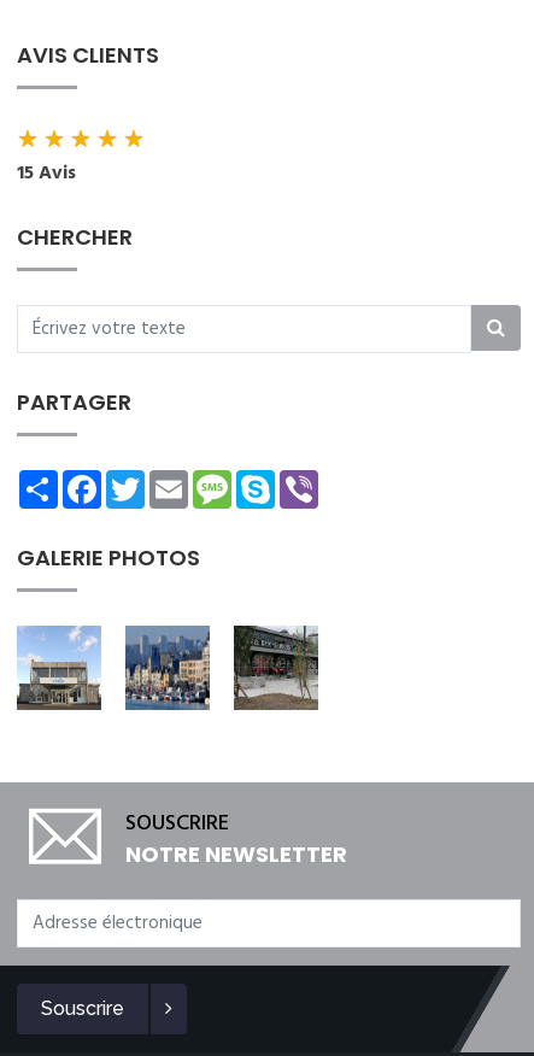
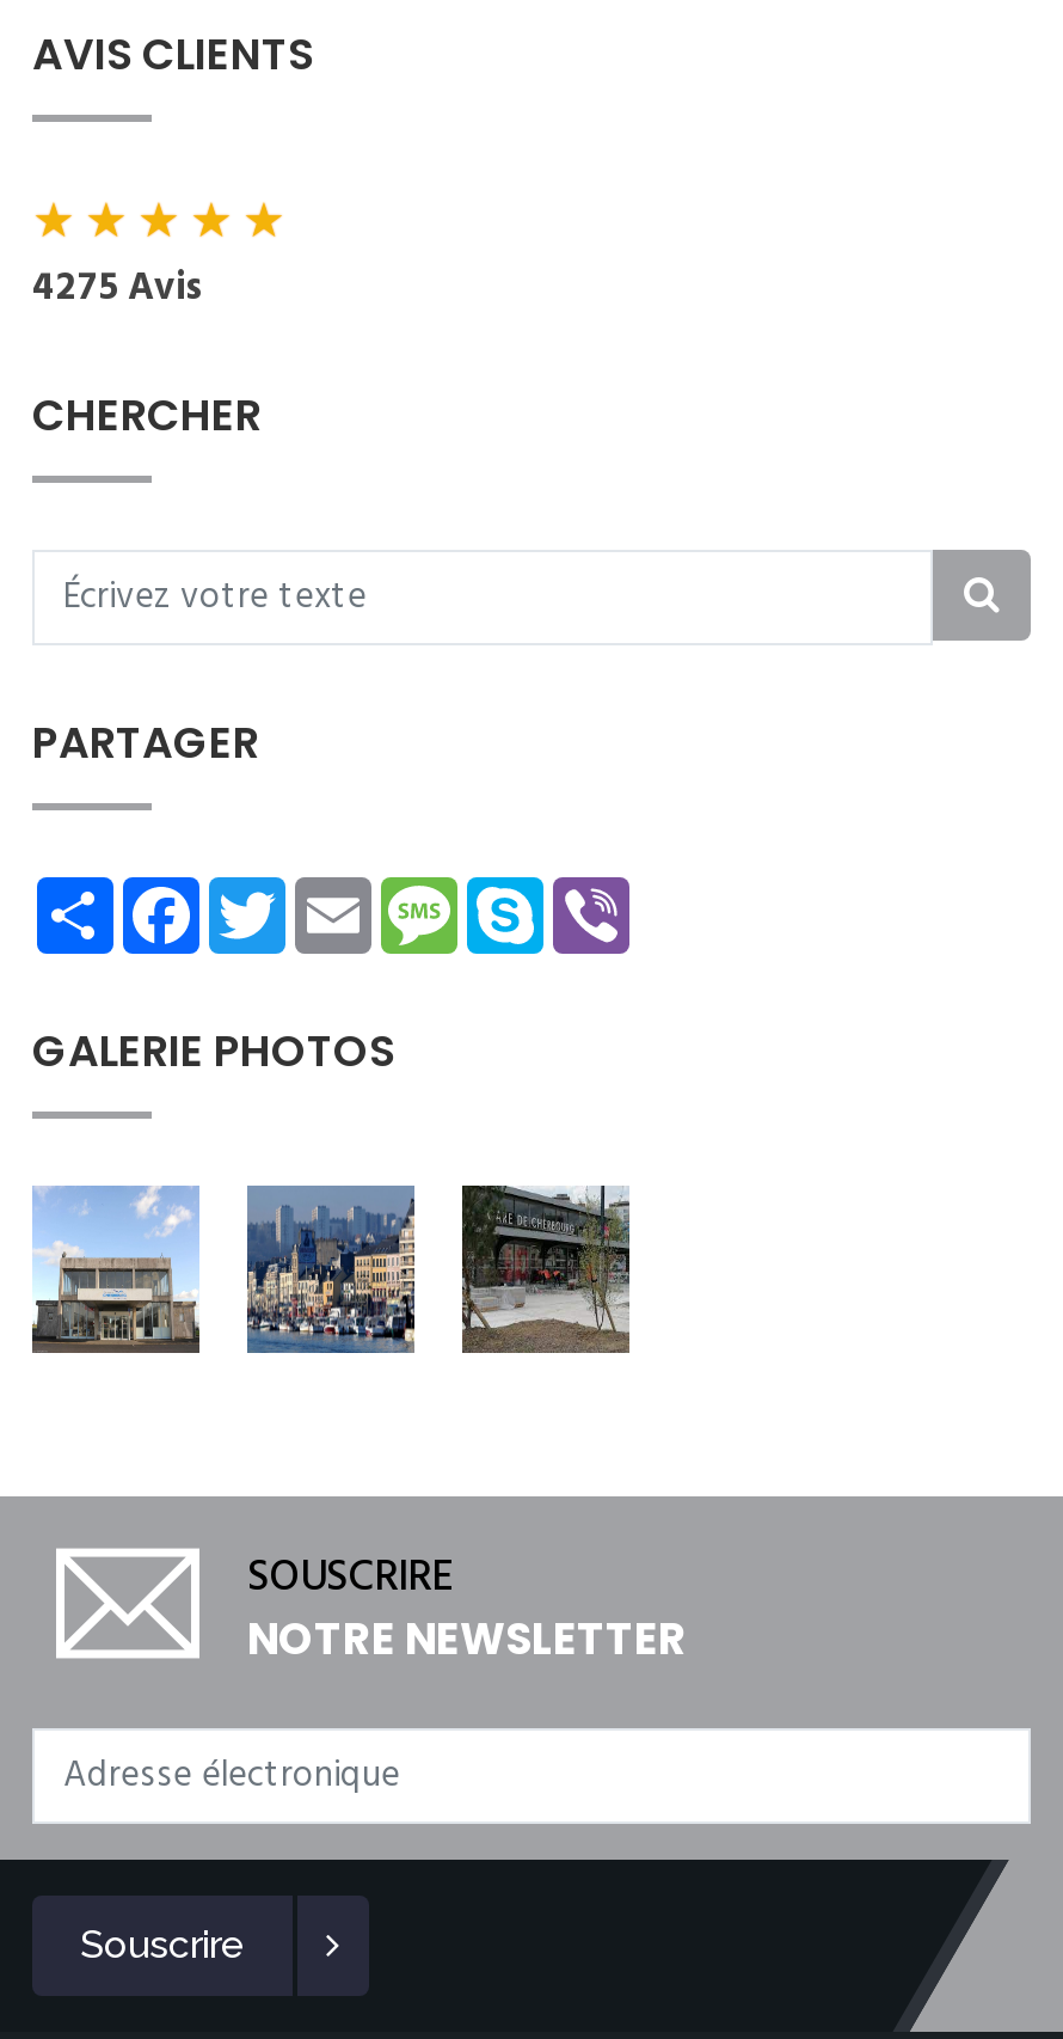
- 15 Avis
+ 4275 Avis
